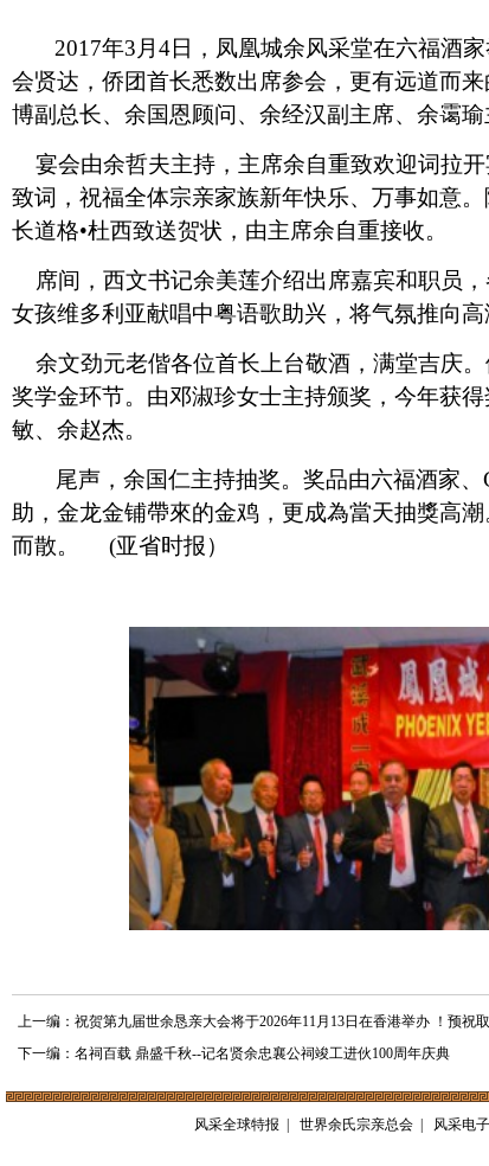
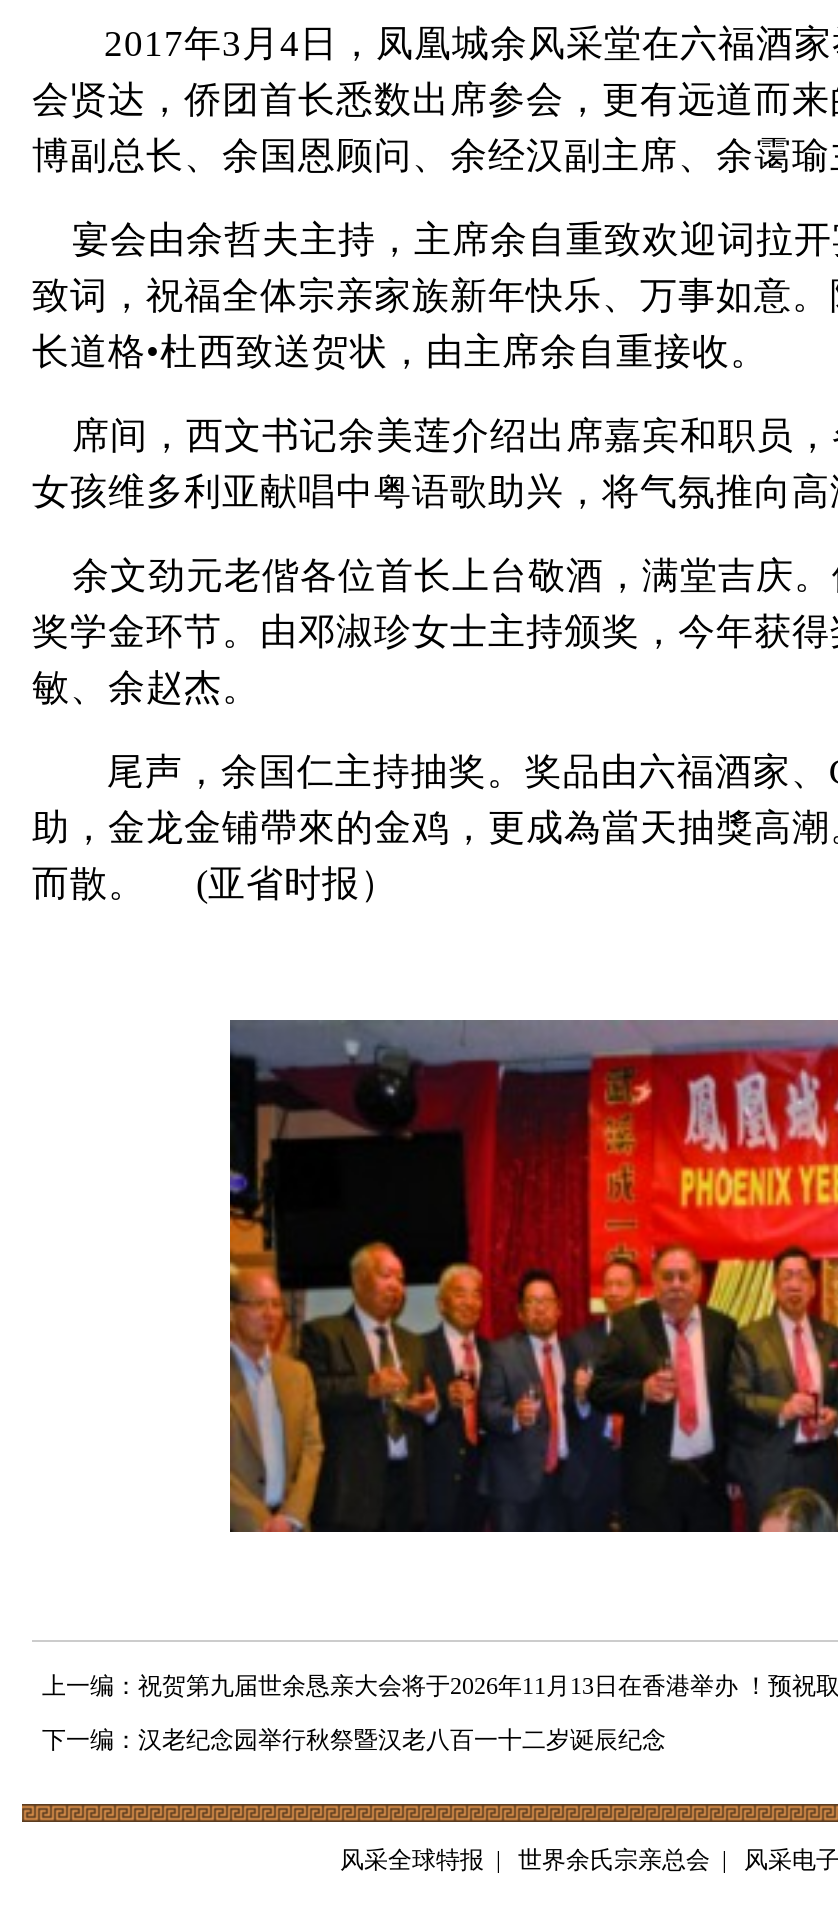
- 下一编：名祠百载 鼎盛千秋--记名贤余忠襄公祠竣工进伙100周年庆典
+ 下一编：汉老纪念园举行秋祭暨汉老八百一十二岁诞辰纪念
